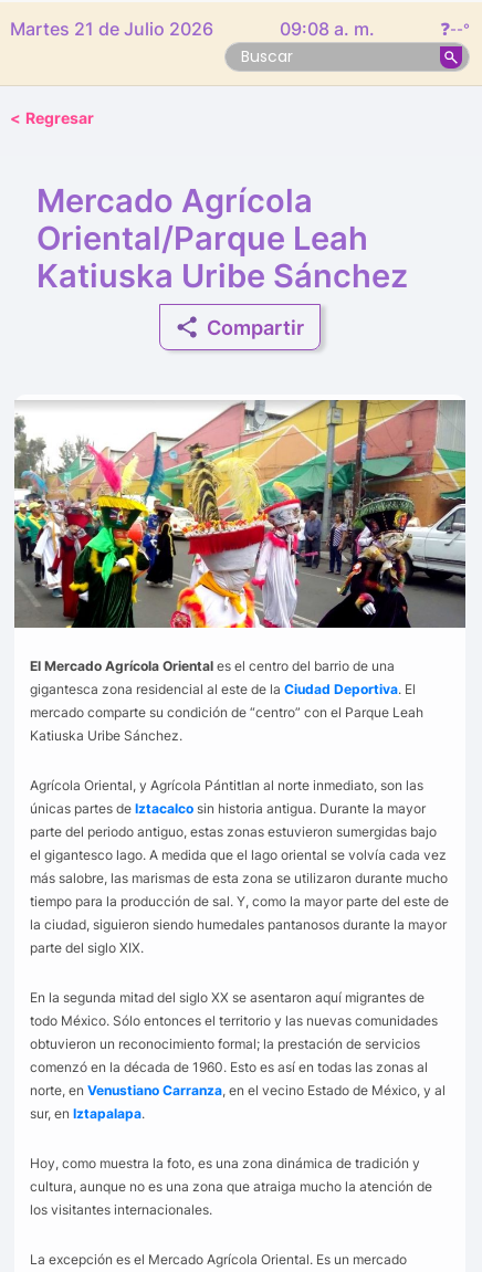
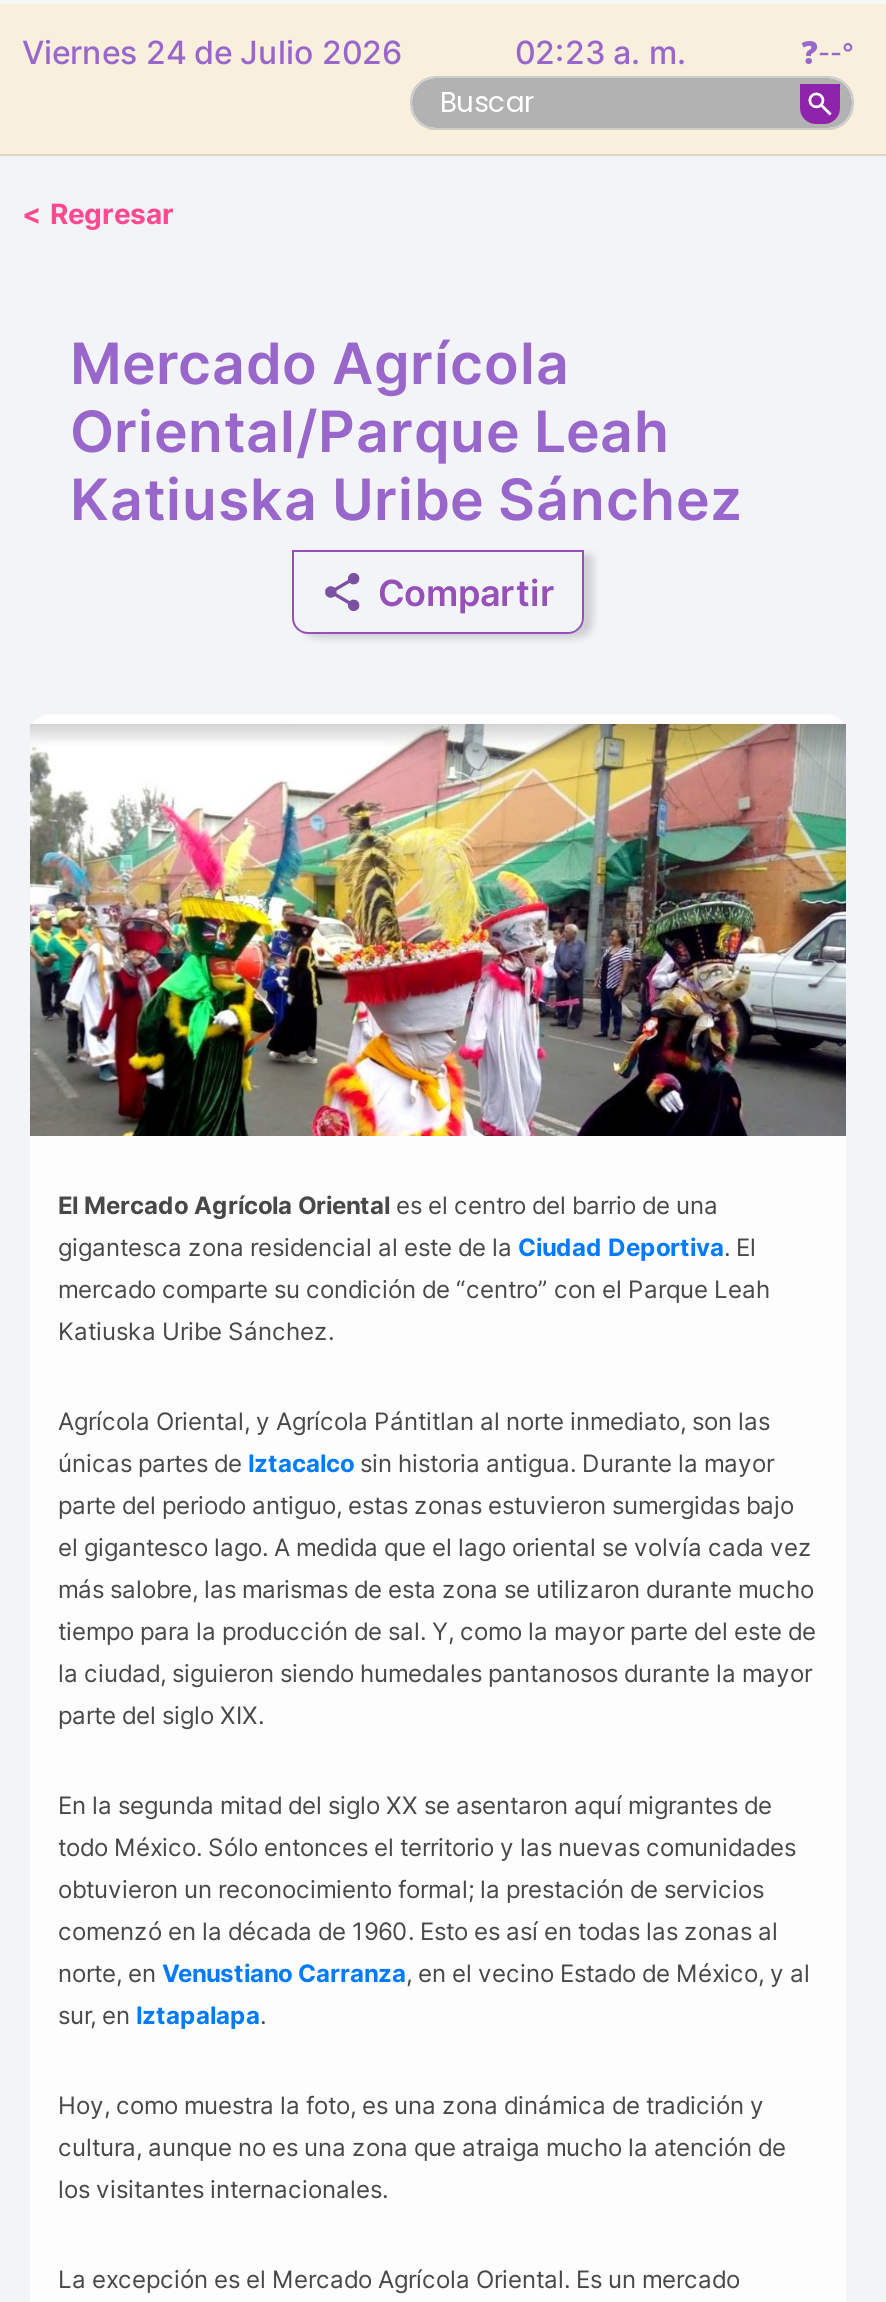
- Martes 21 de Julio 2026
+ Viernes 24 de Julio 2026

- 09:08 a. m.
+ 02:23 a. m.
